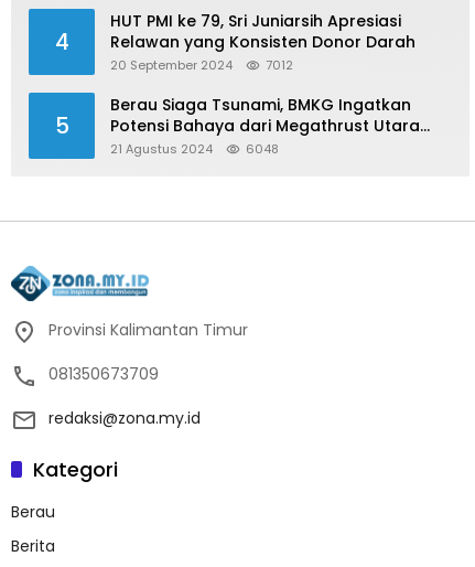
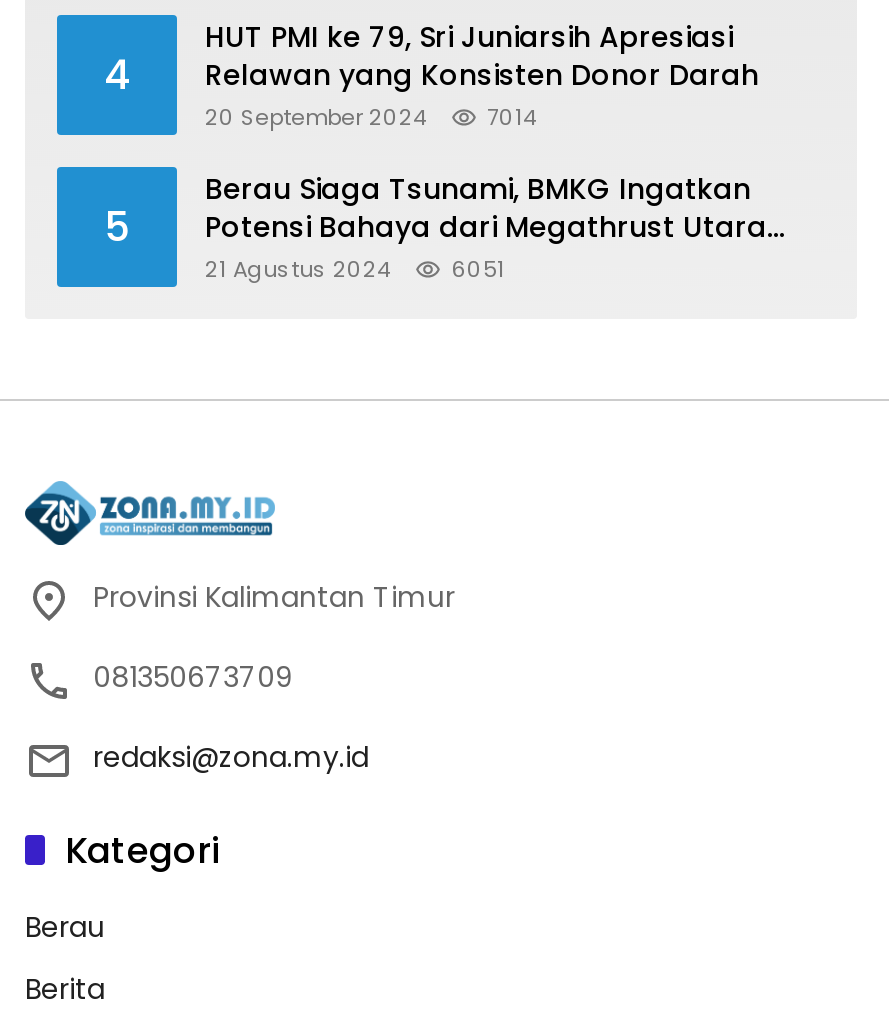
- 20 September 2024 7012
+ 20 September 2024 7014

- 6048
+ 6051
